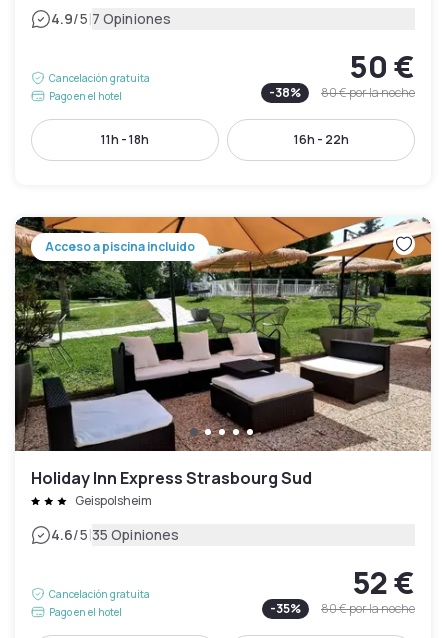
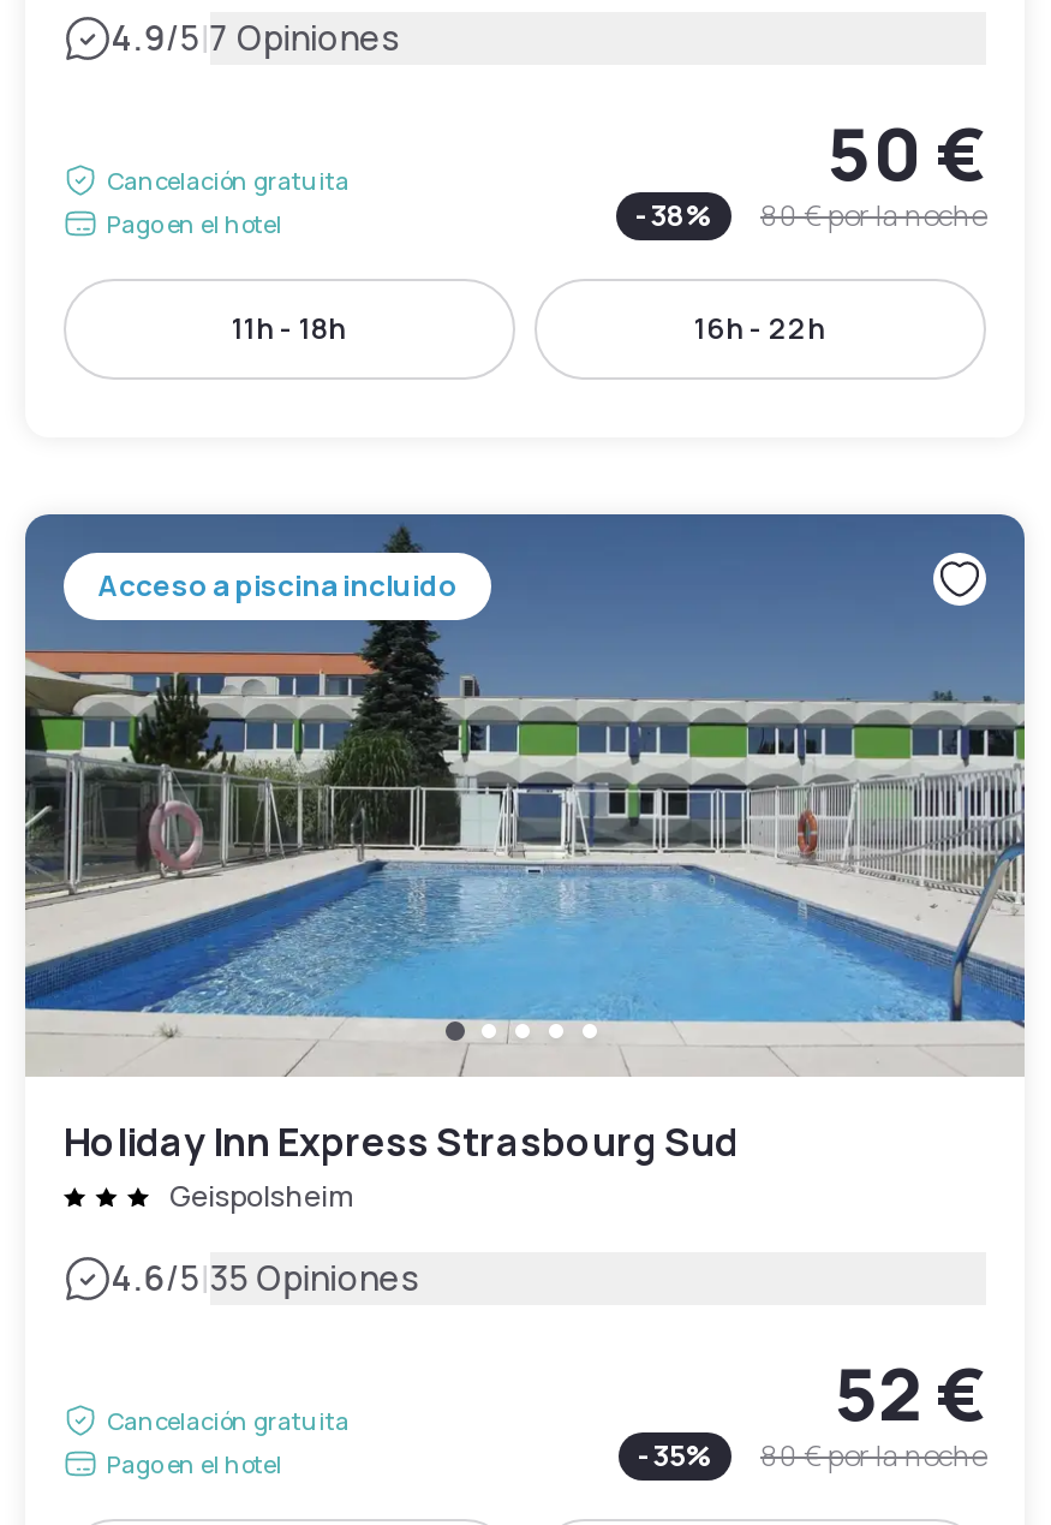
- [image]
+ [image]
